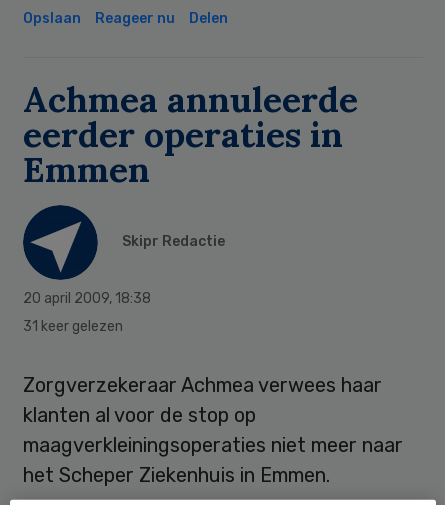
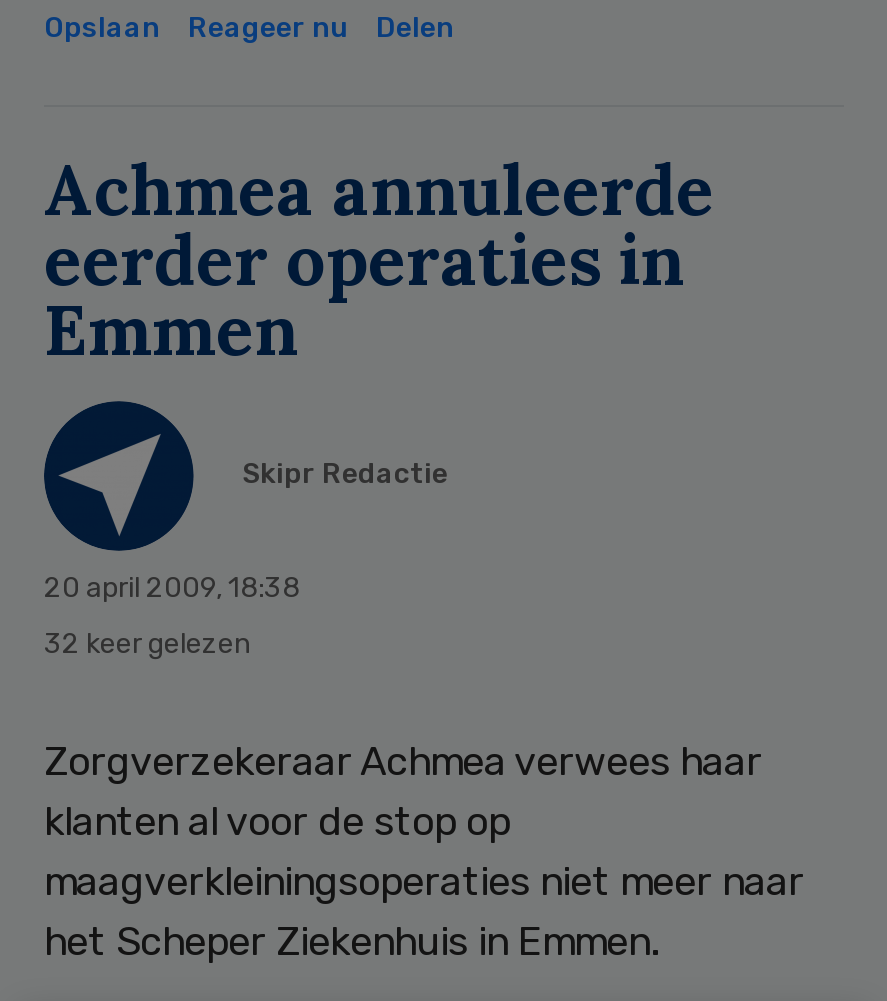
- 31 keer gelezen
+ 32 keer gelezen
